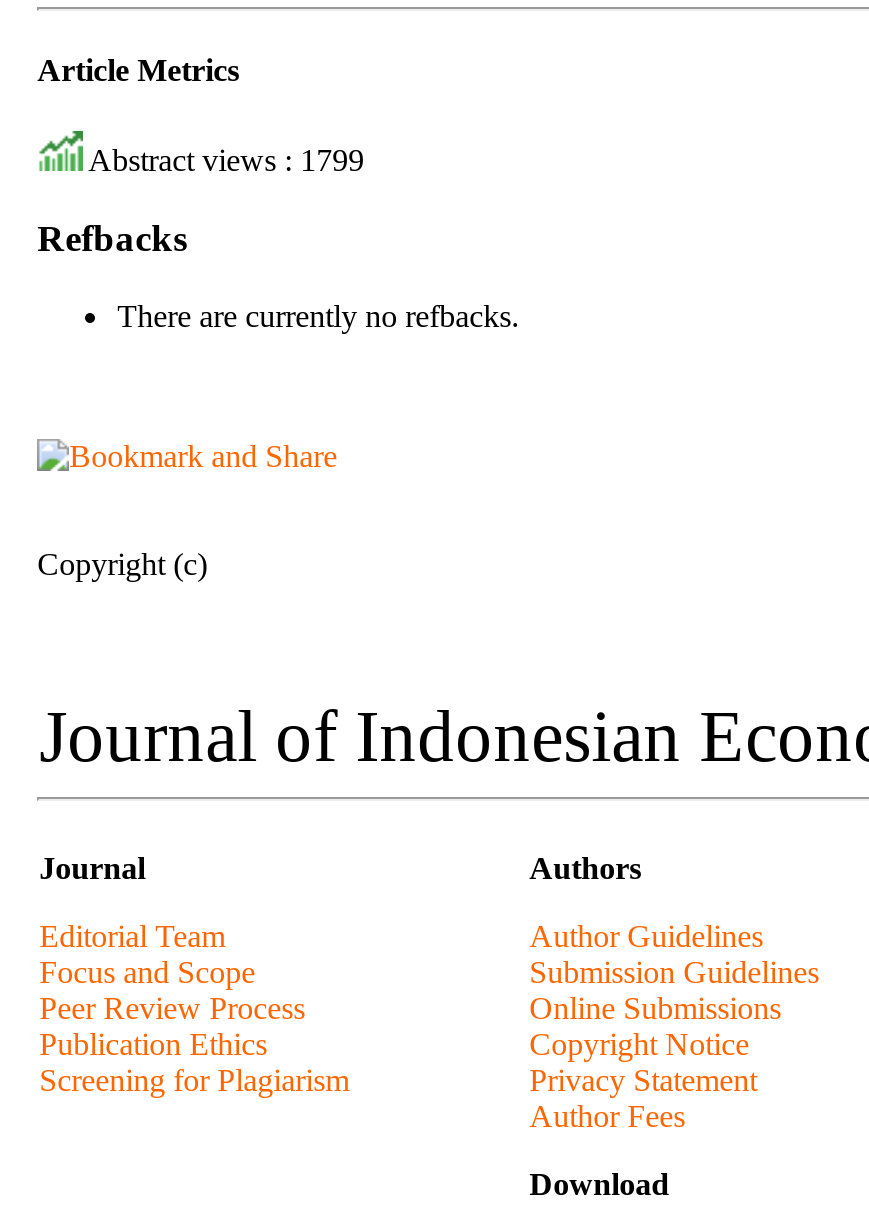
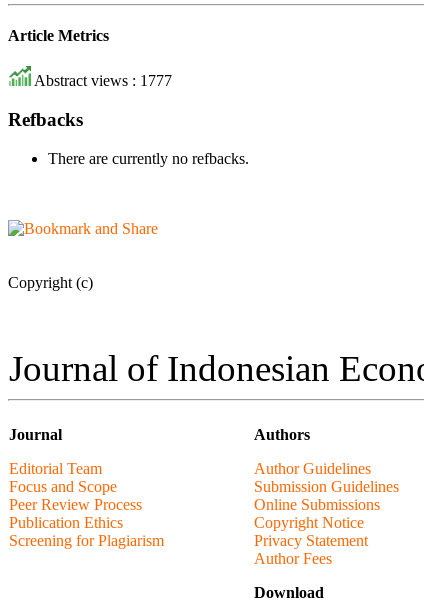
- Abstract views : 1799
+ Abstract views : 1777
